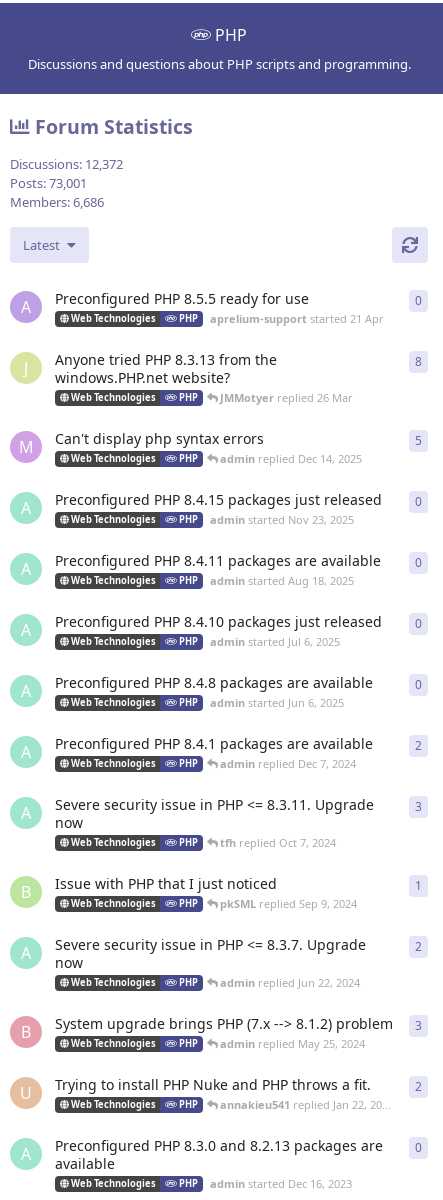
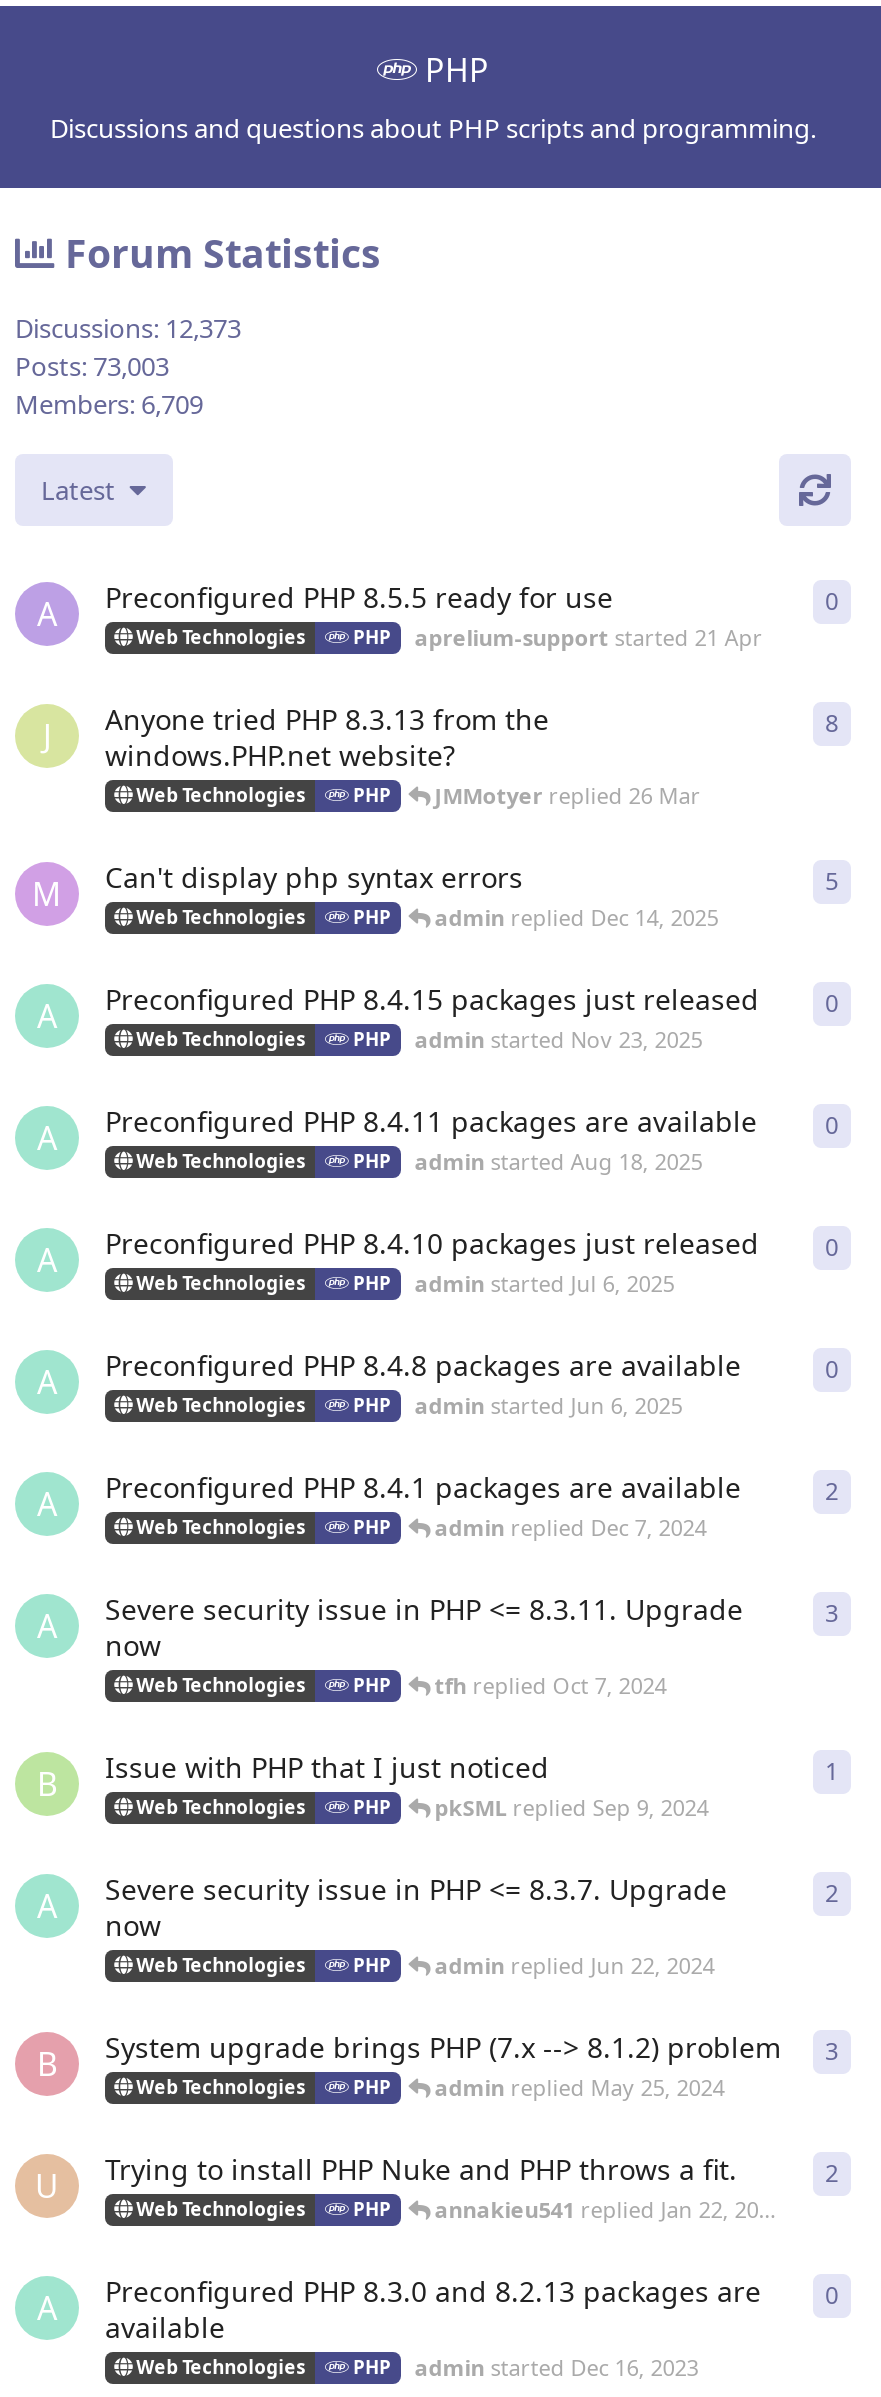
- Discussions: 12,372
+ Discussions: 12,373

- Posts: 73,001
+ Posts: 73,003

- Members: 6,686
+ Members: 6,709
